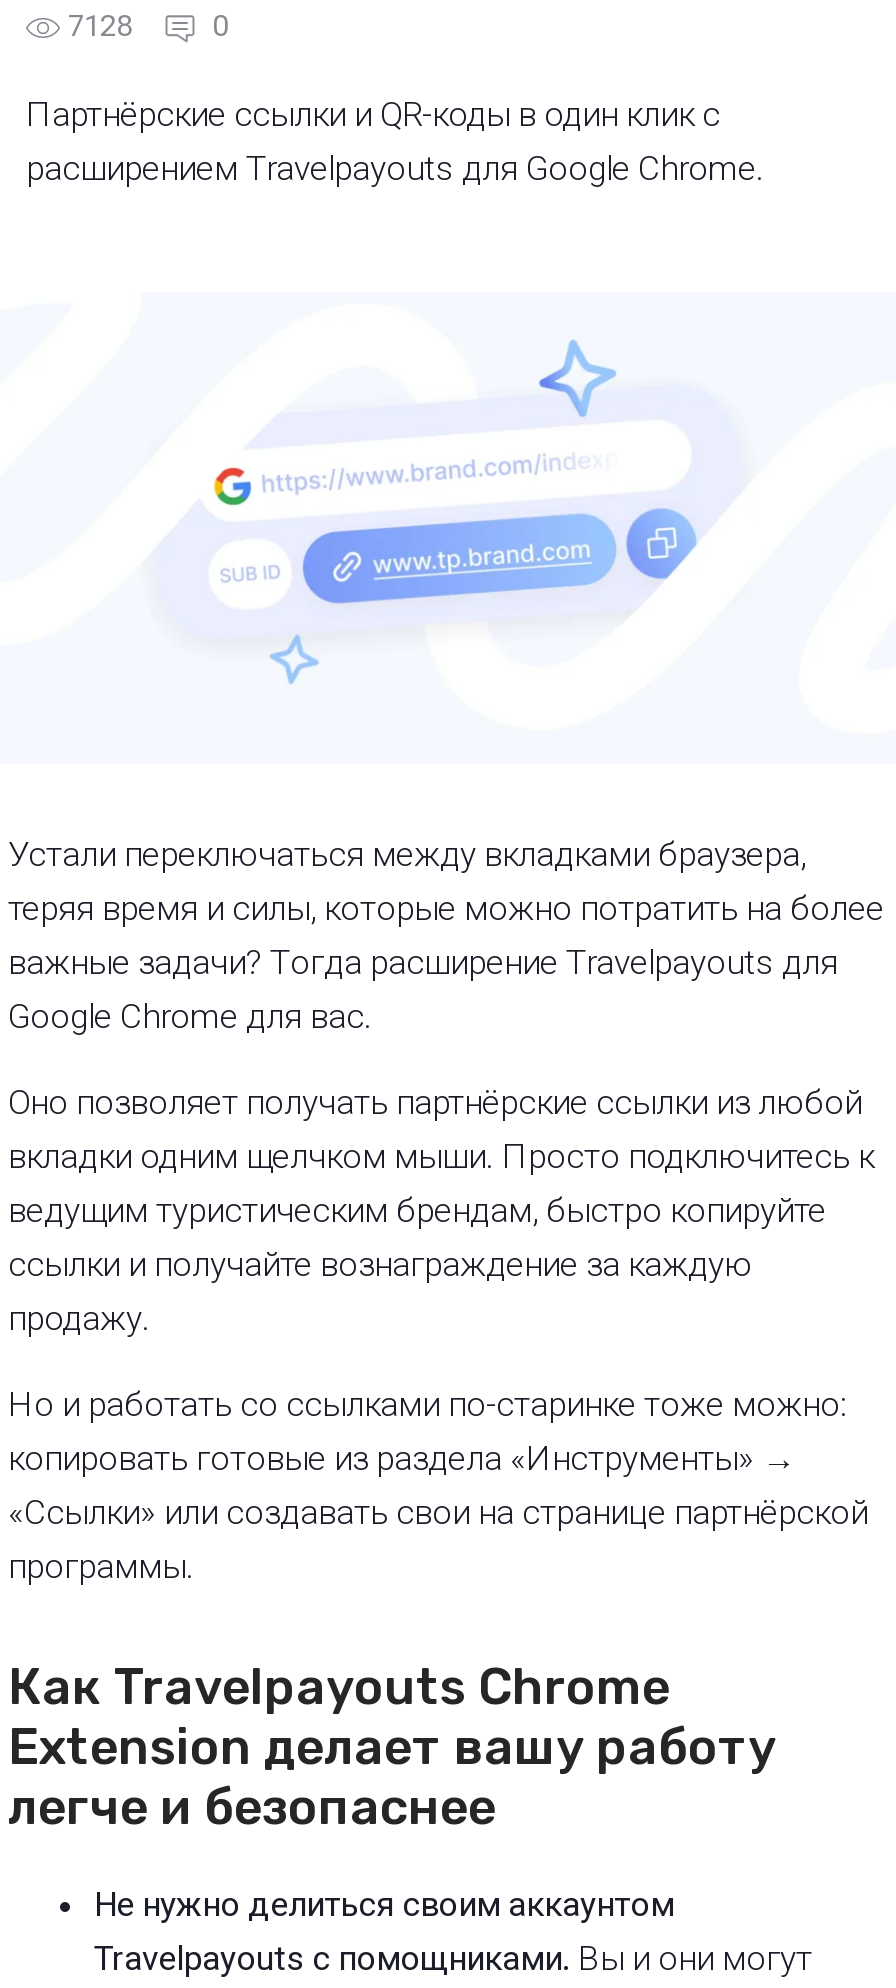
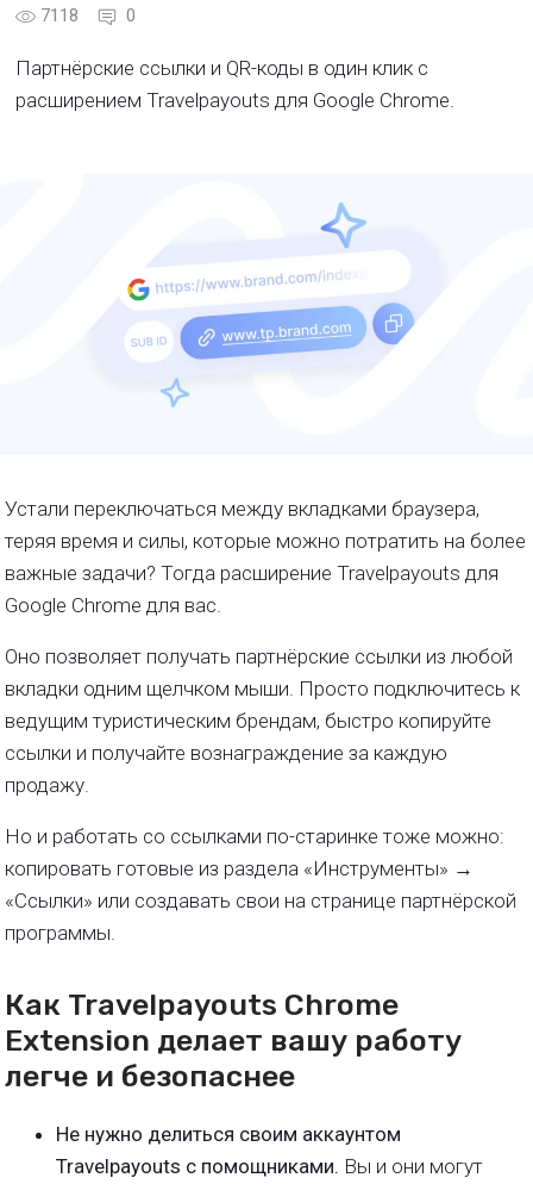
- 7128 0
+ 7118 0
